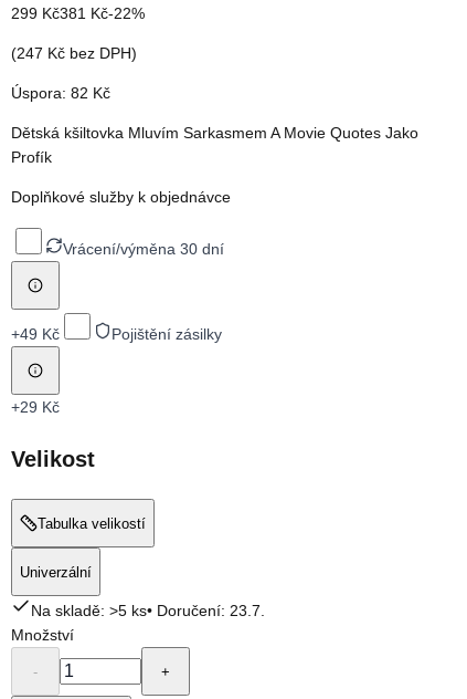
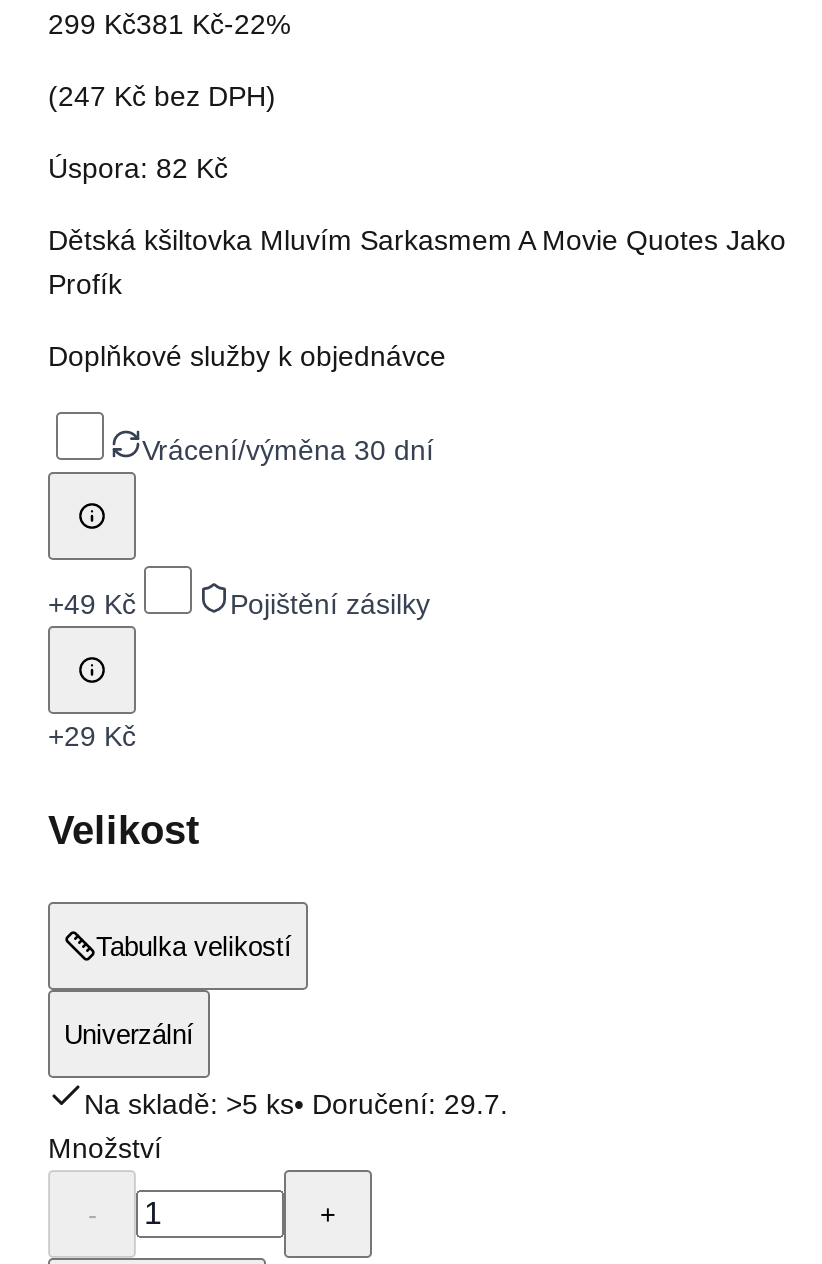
- Na skladě: >5 ks• Doručení: 23.7.
+ Na skladě: >5 ks• Doručení: 29.7.
